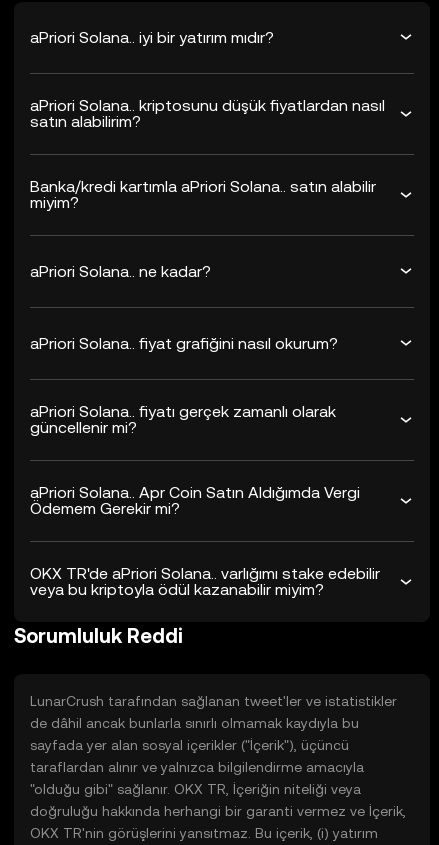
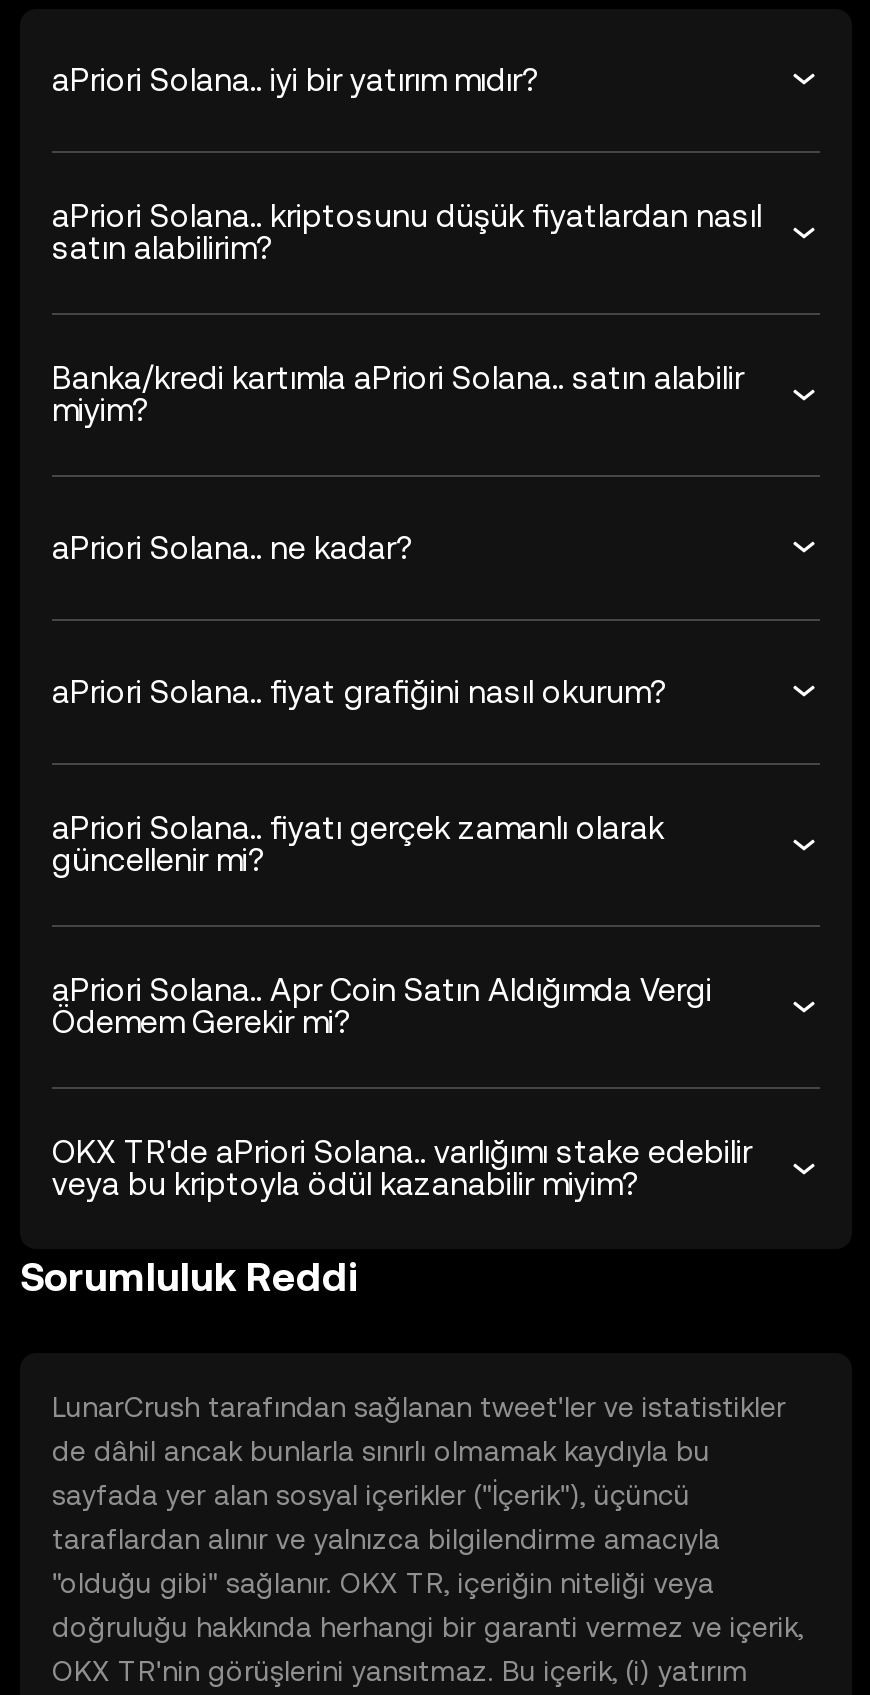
- "olduğu gibi" sağlanır. OKX TR, İçeriğin niteliği veya
+ "olduğu gibi" sağlanır. OKX TR, içeriğin niteliği veya

- doğruluğu hakkında herhangi bir garanti vermez ve İçerik,
+ doğruluğu hakkında herhangi bir garanti vermez ve içerik,
